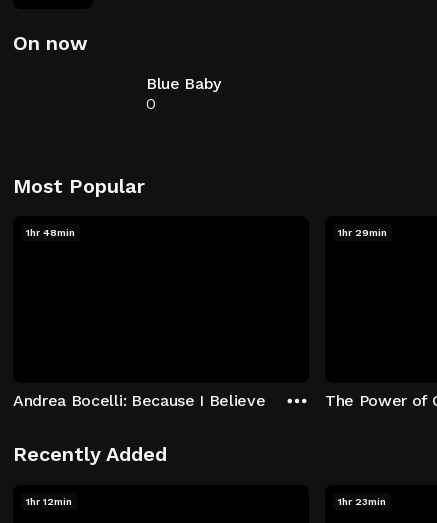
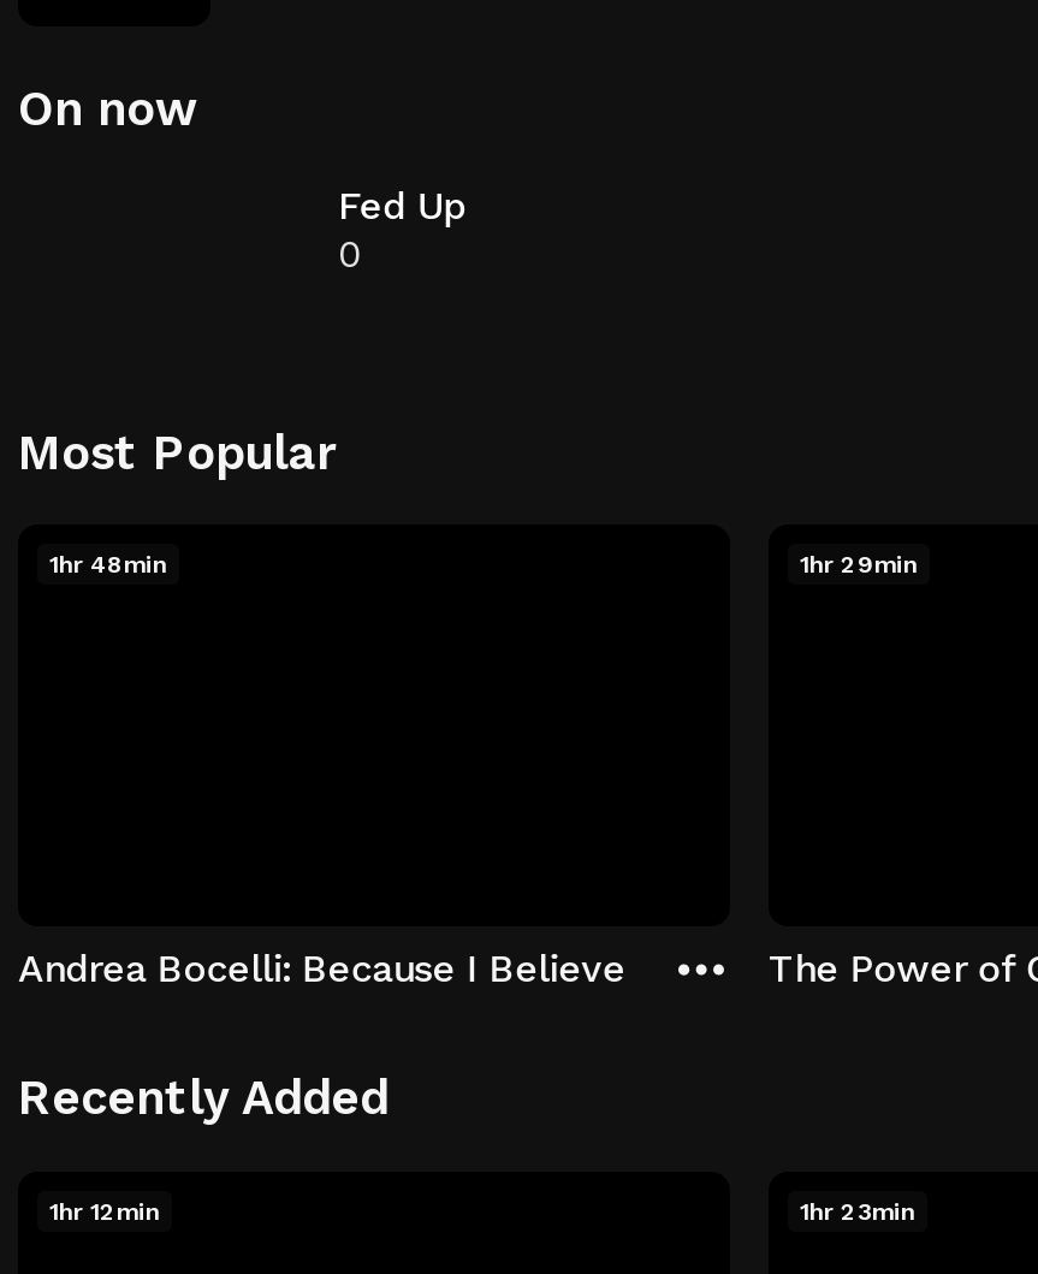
- Blue Baby
+ Fed Up
